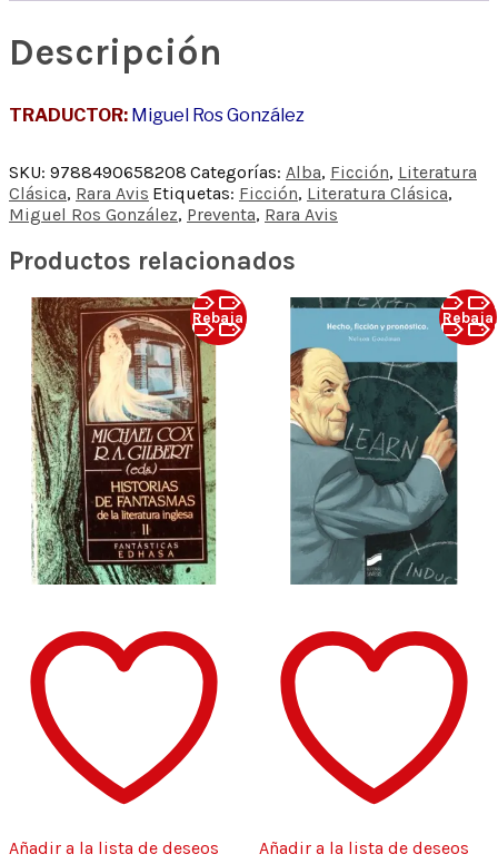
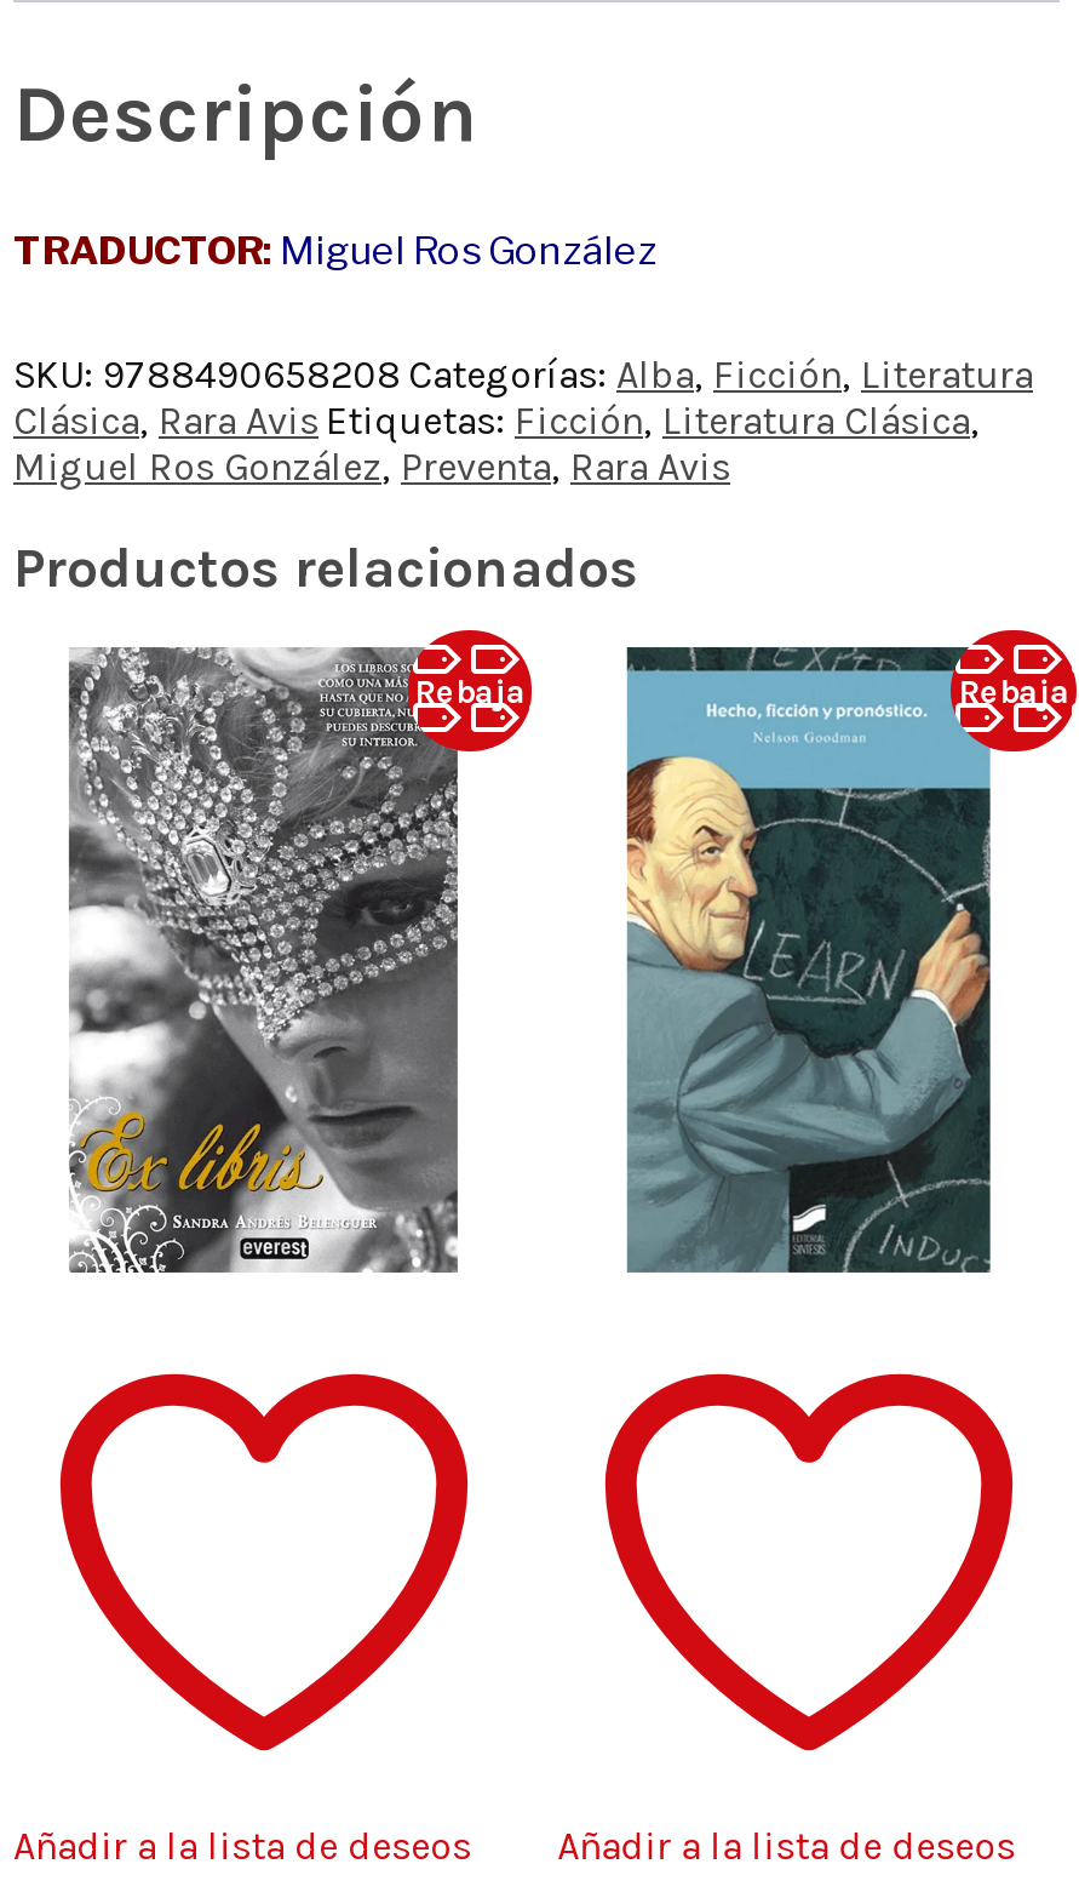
- [image]
+ [image]
